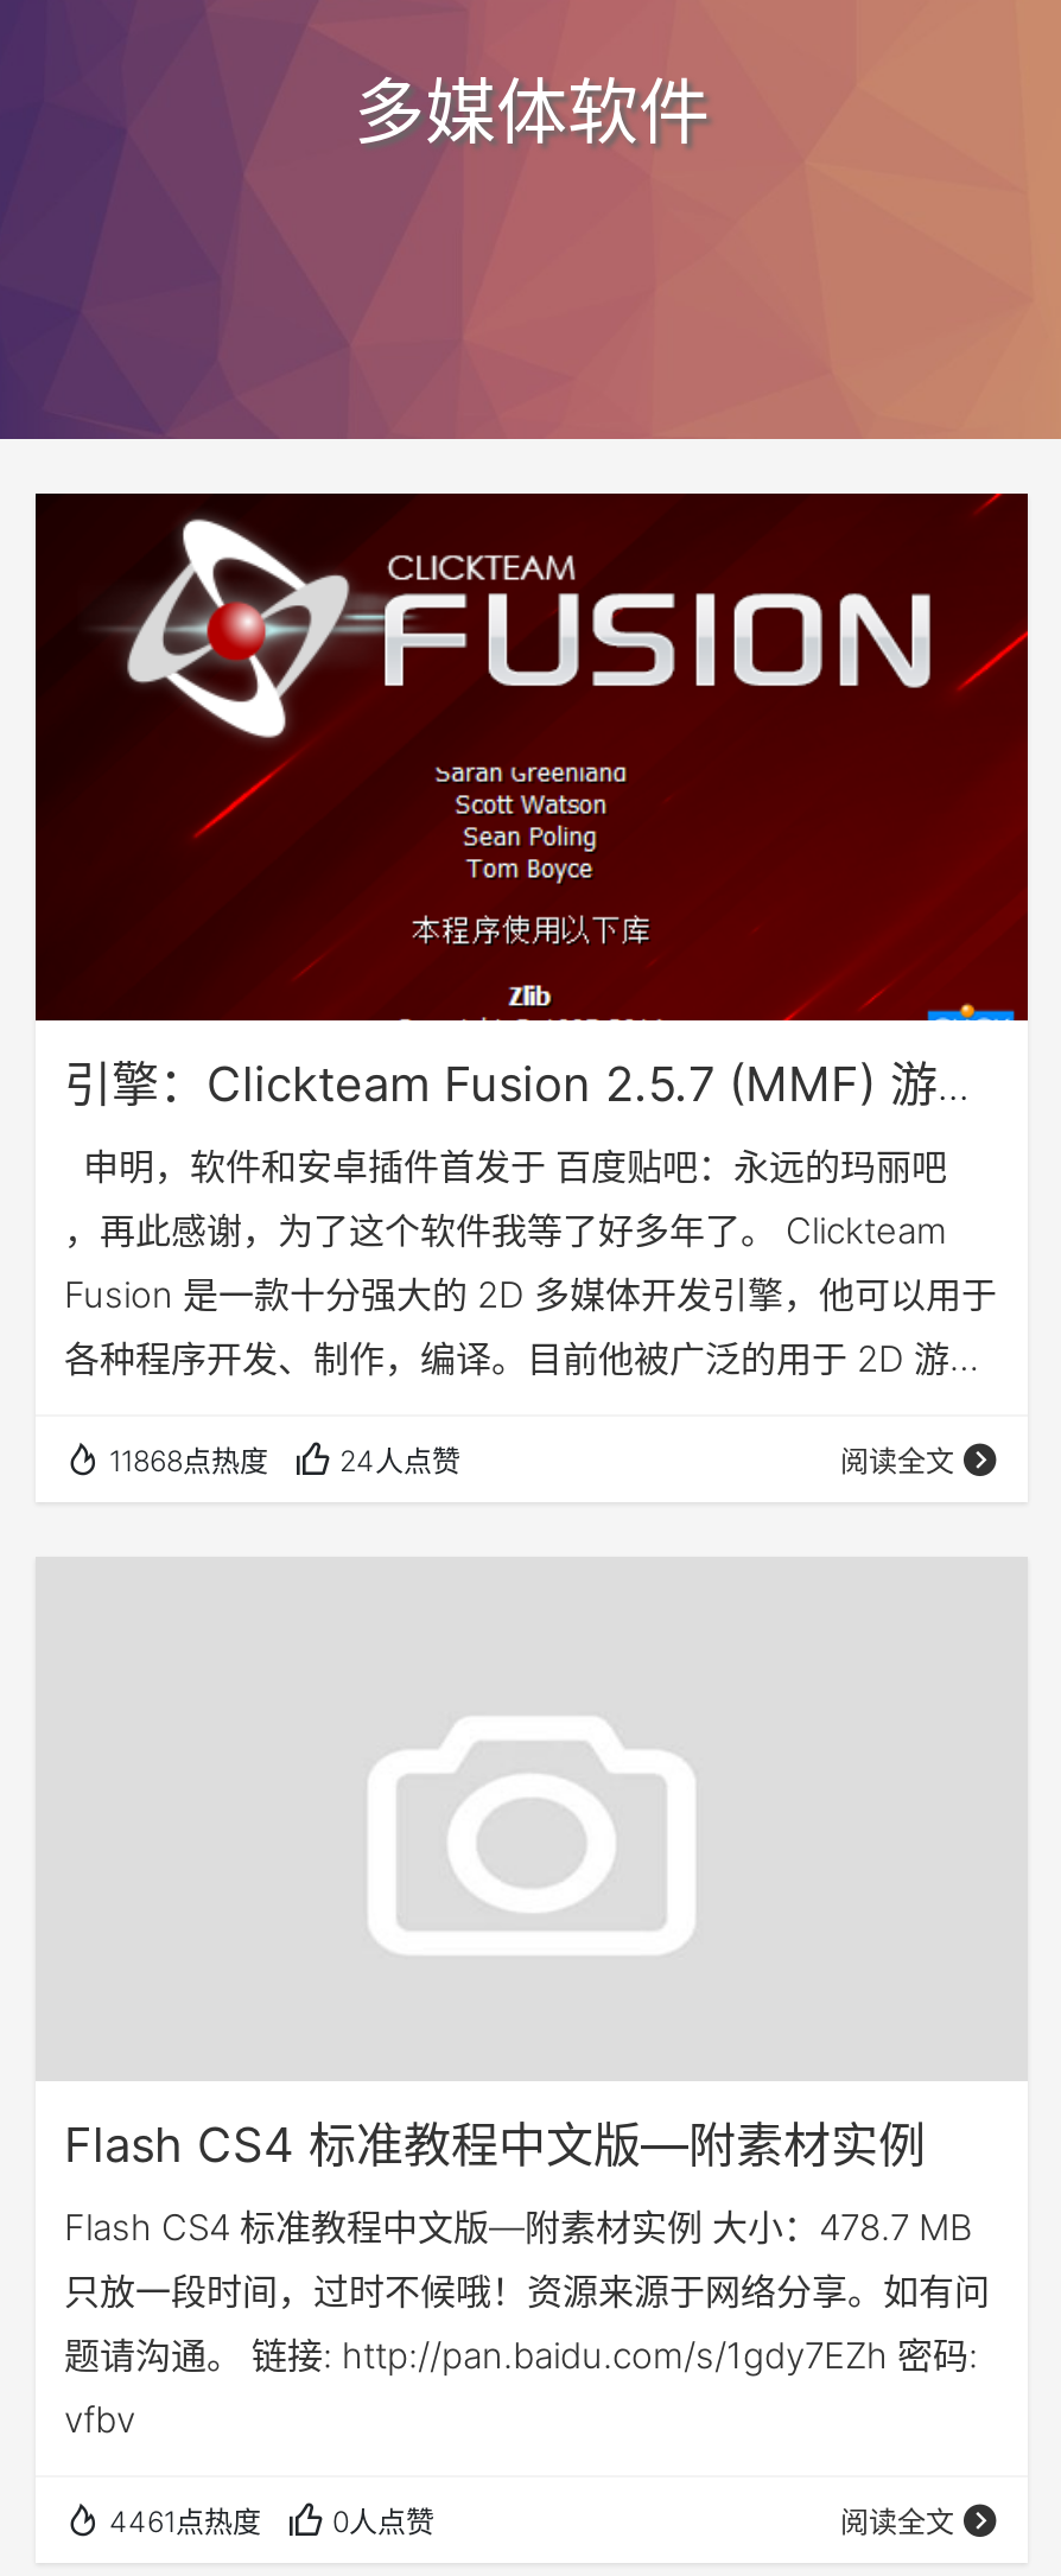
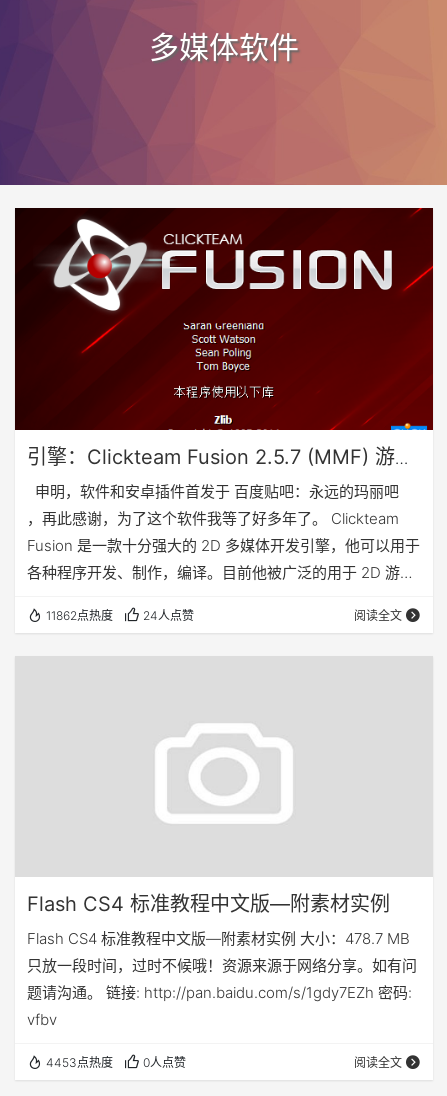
- 11868点热度 24人点赞
+ 11862点热度 24人点赞

- 4461点热度 0人点赞
+ 4453点热度 0人点赞
